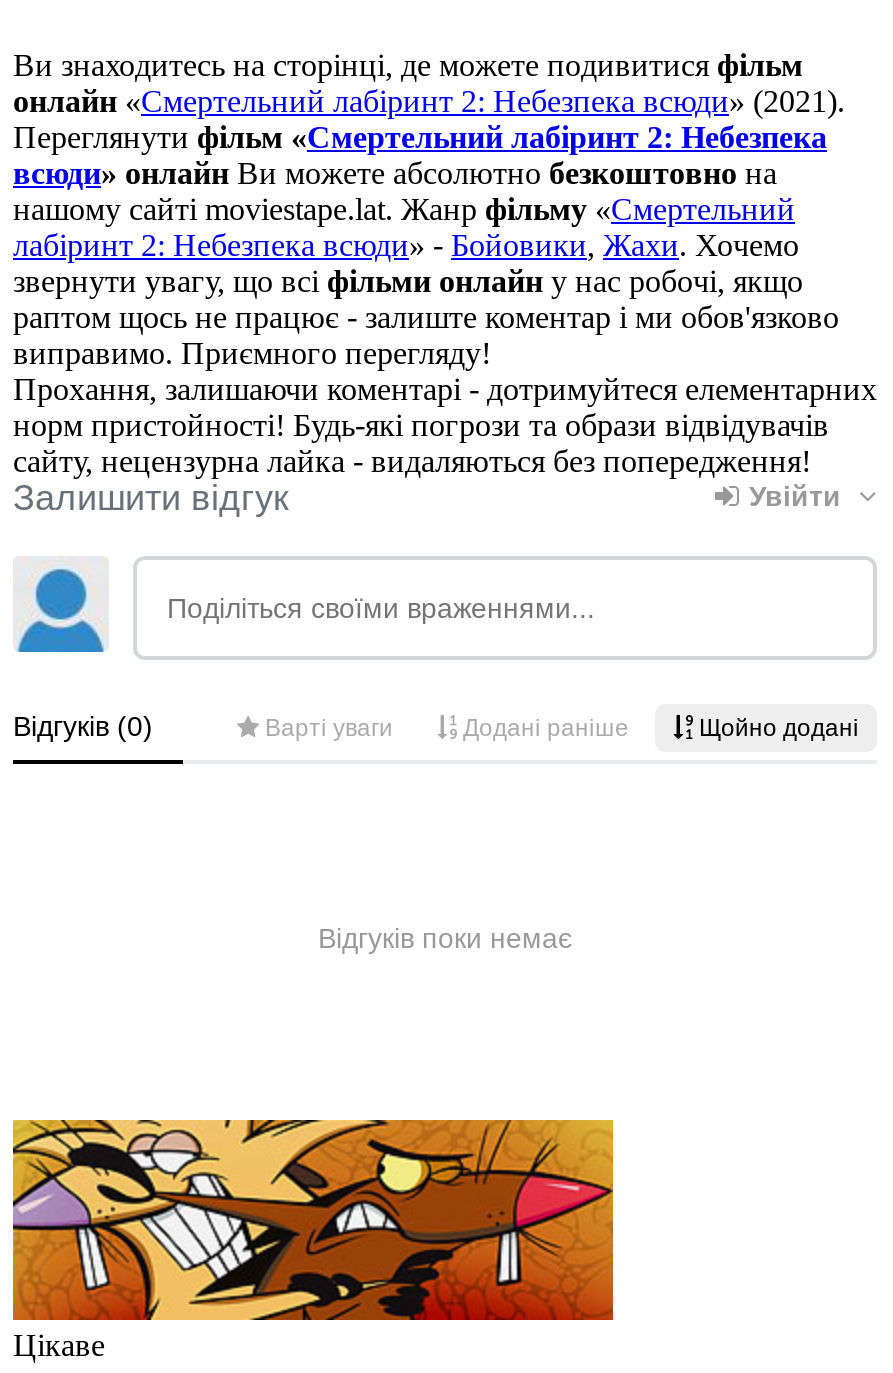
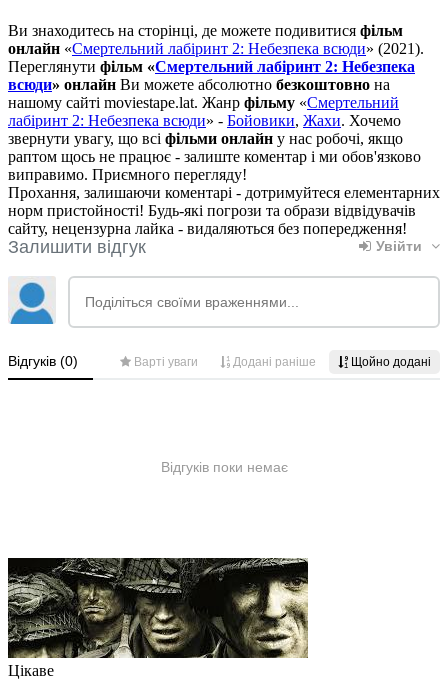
- [image]
+ [image]
